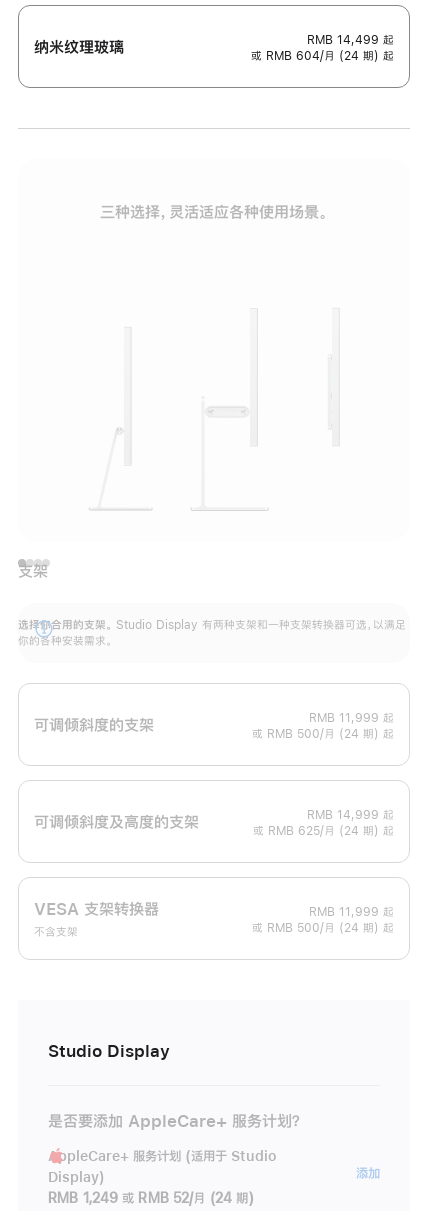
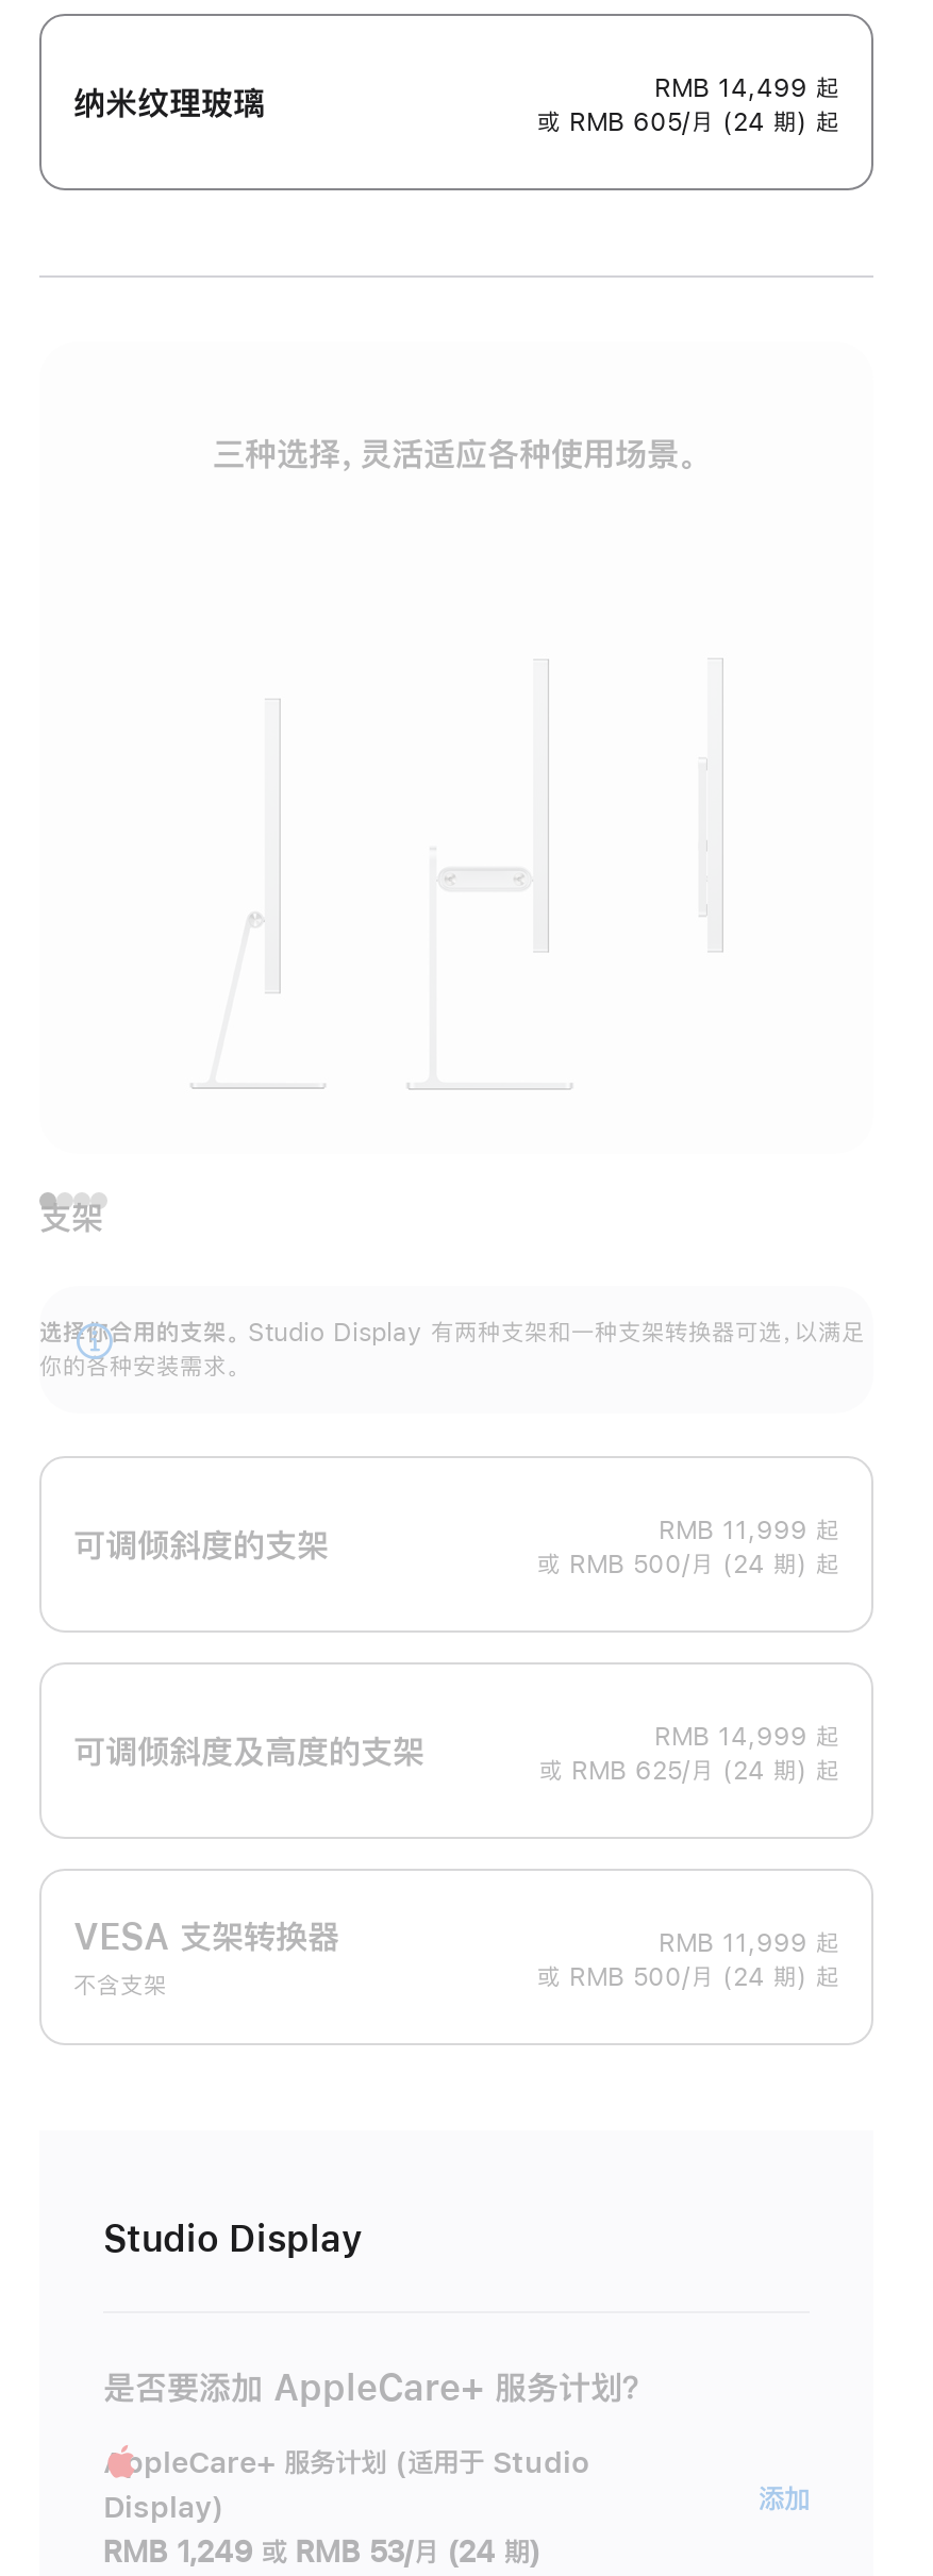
- 或 RMB 604/月 (24 期) 起
+ 或 RMB 605/月 (24 期) 起

- RMB 1,249 或 RMB 52/月 (24 期)
+ RMB 1,249 或 RMB 53/月 (24 期)
